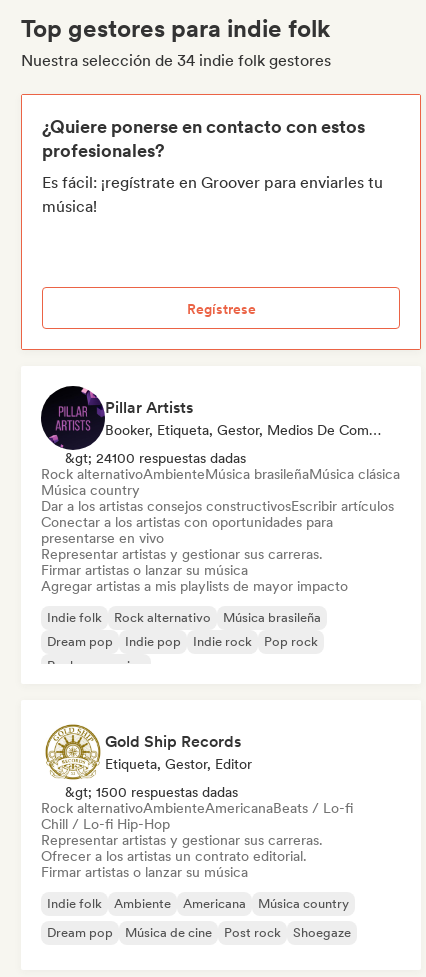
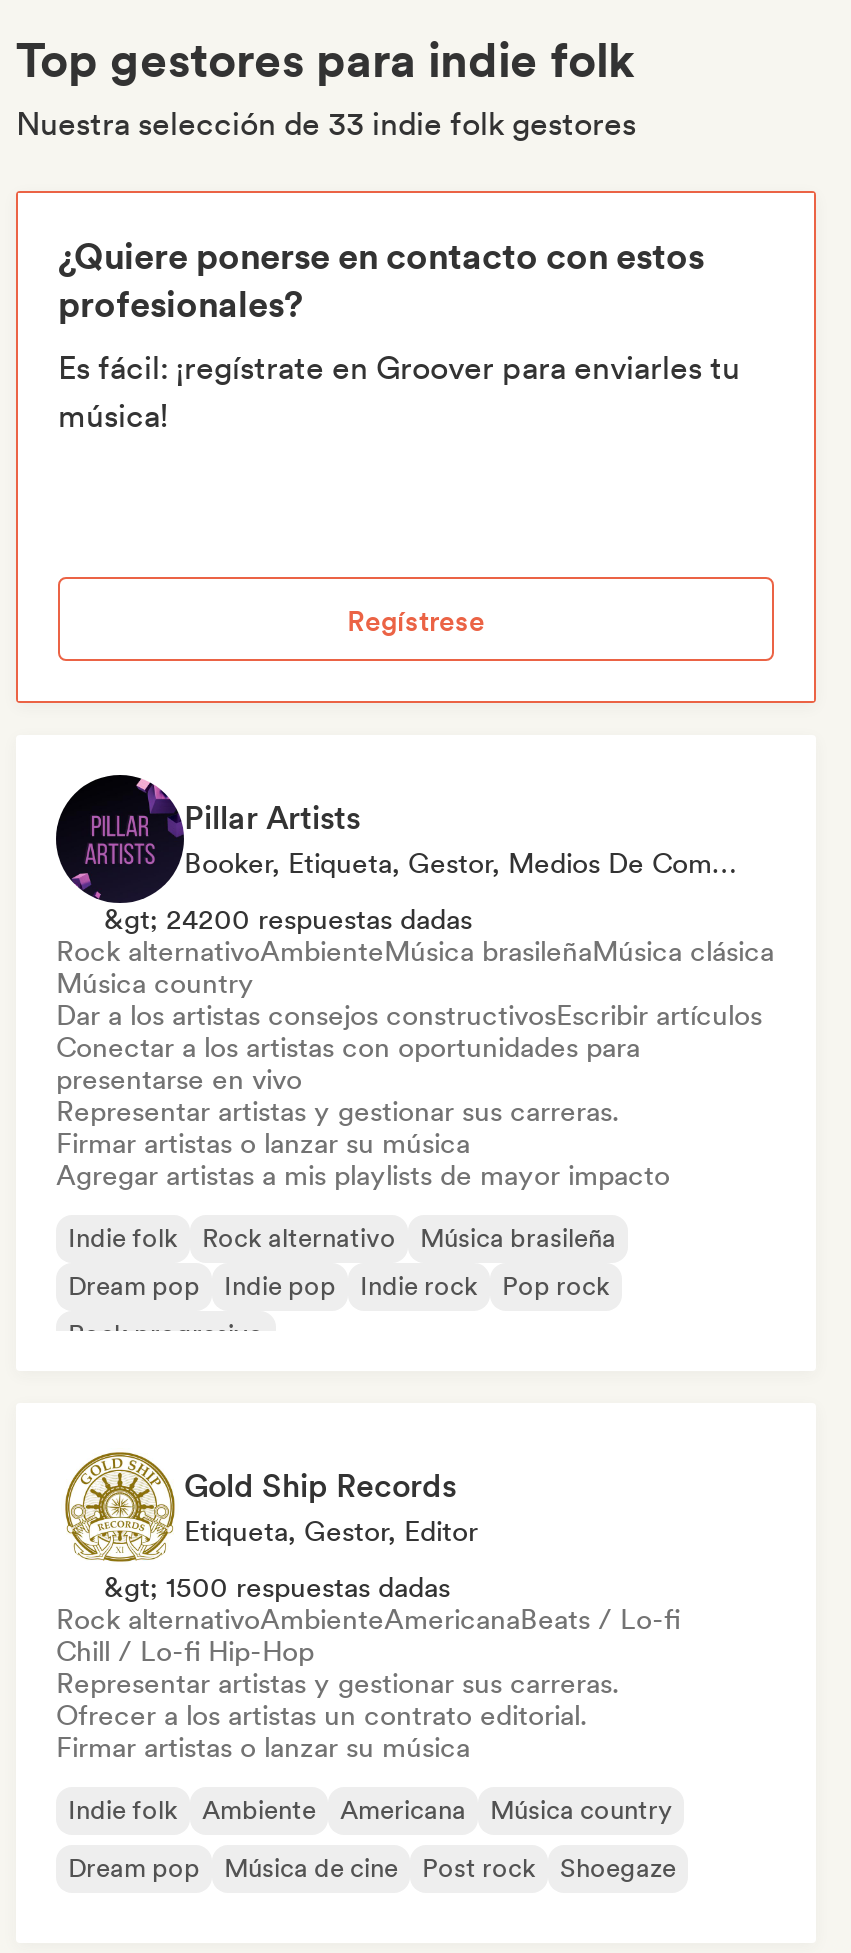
- Nuestra selección de 34 indie folk gestores
+ Nuestra selección de 33 indie folk gestores

- &gt; 24100 respuestas dadas
+ &gt; 24200 respuestas dadas
